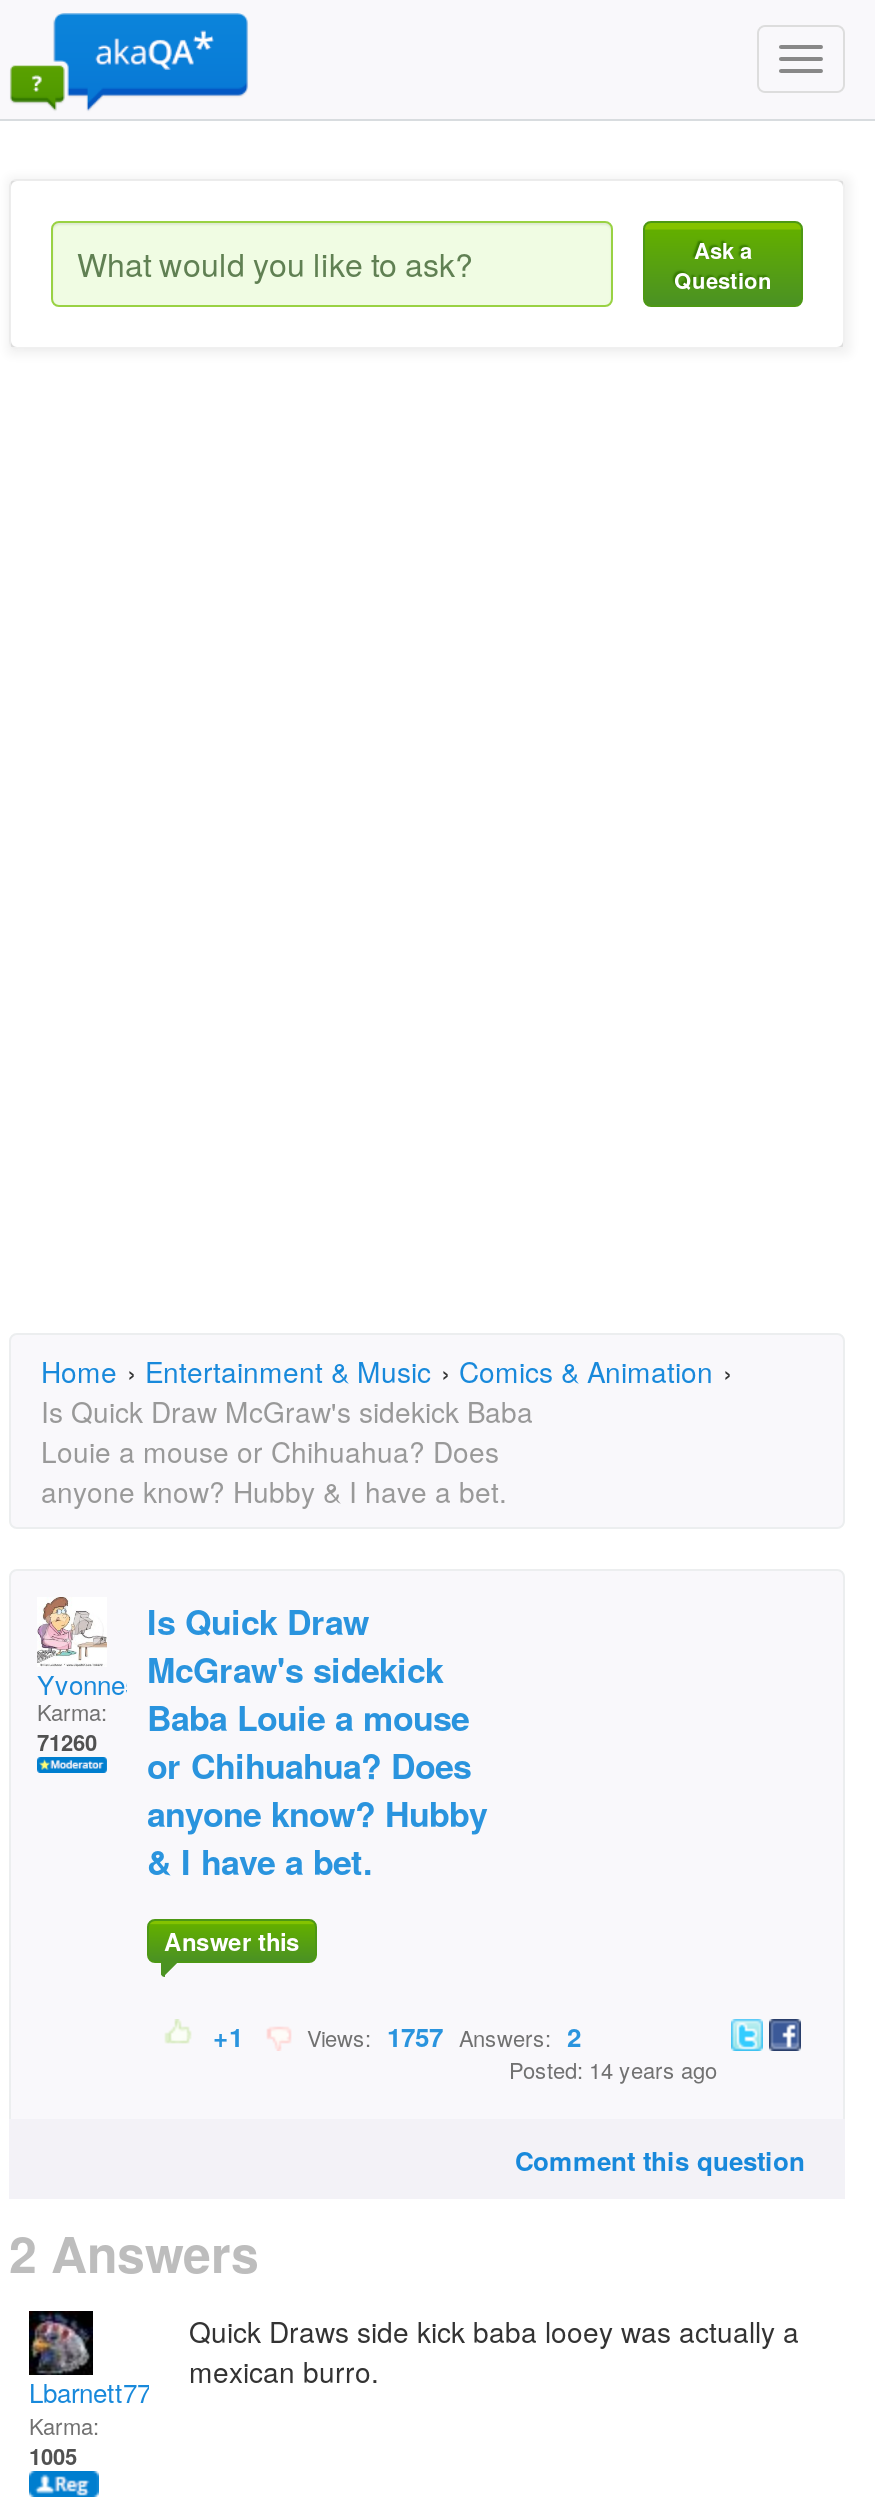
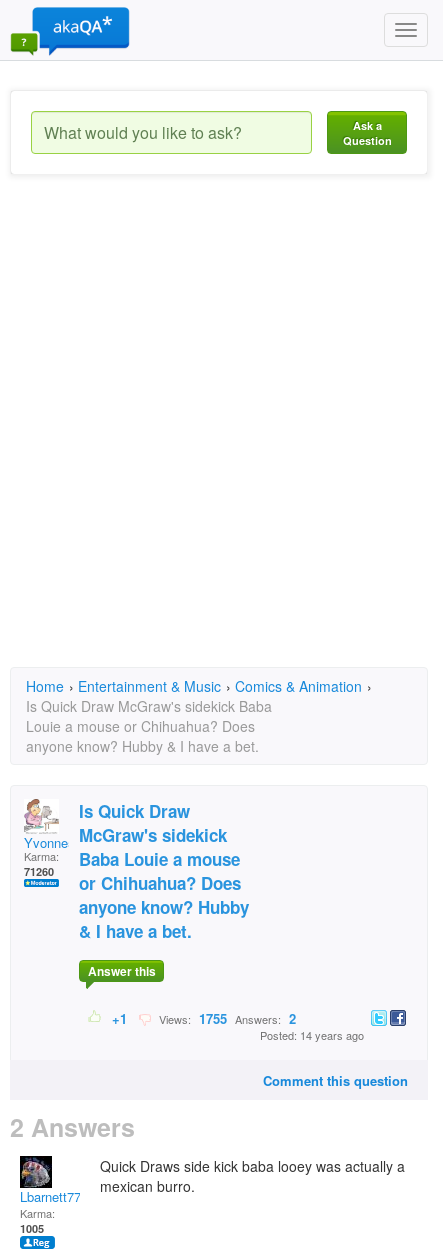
- Views: 1757 Answers: 2
+ Views: 1755 Answers: 2
